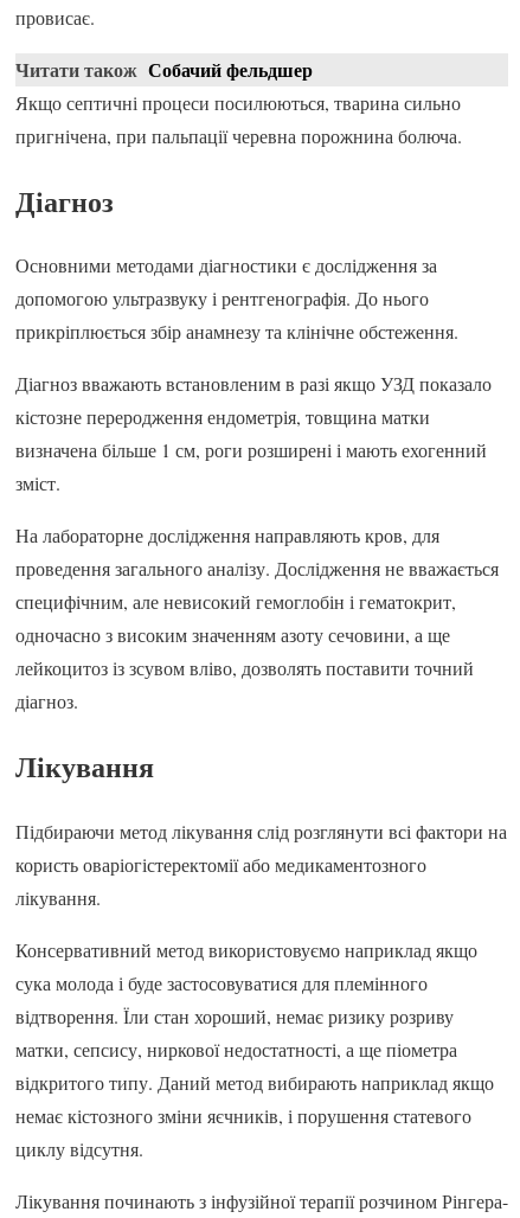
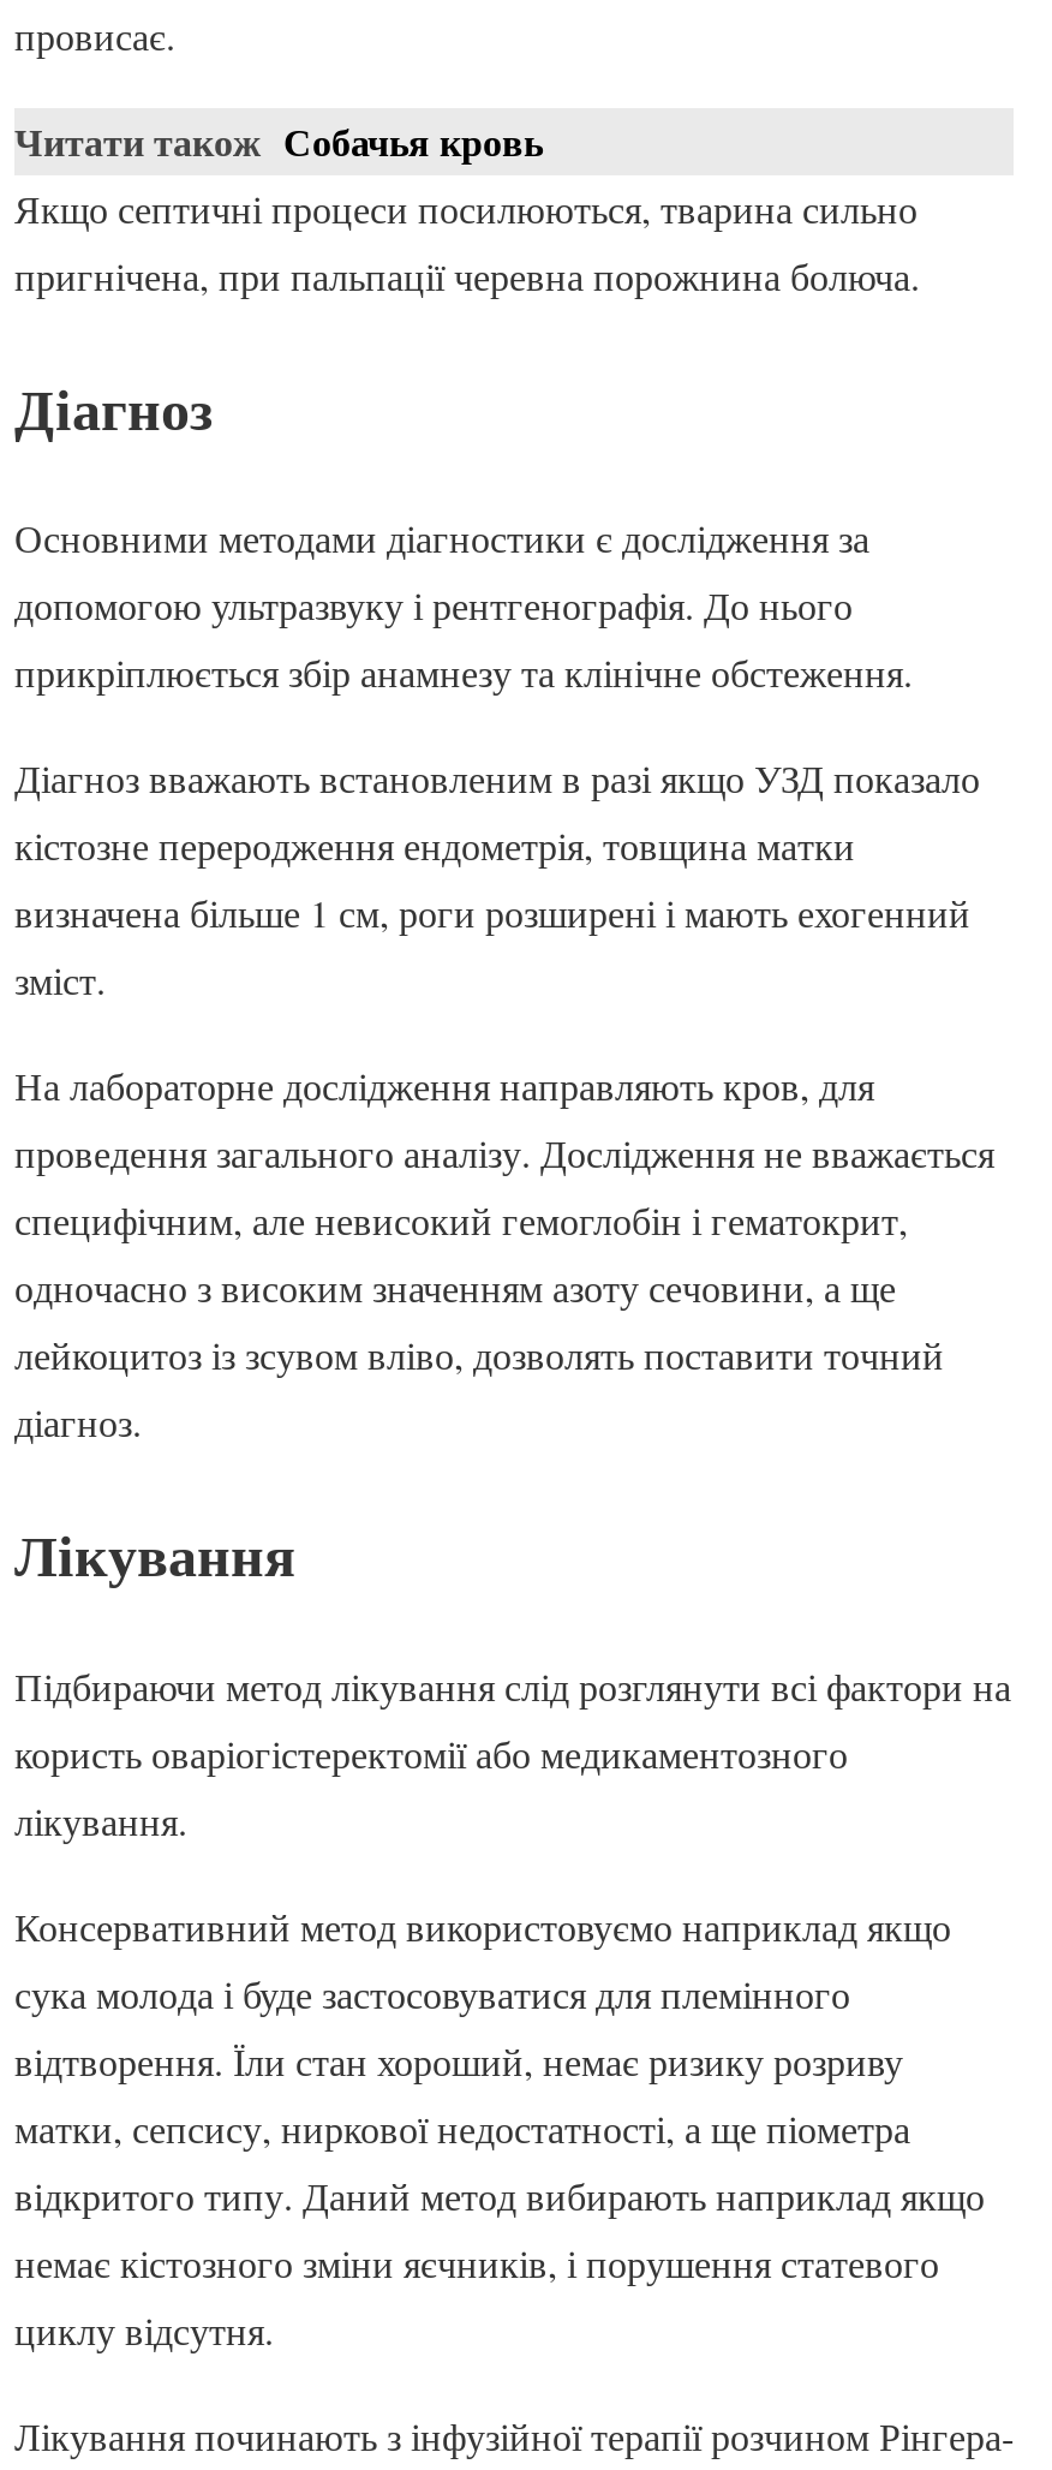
- Читати також Собачий фельдшер
+ Читати також Собачья кровь
